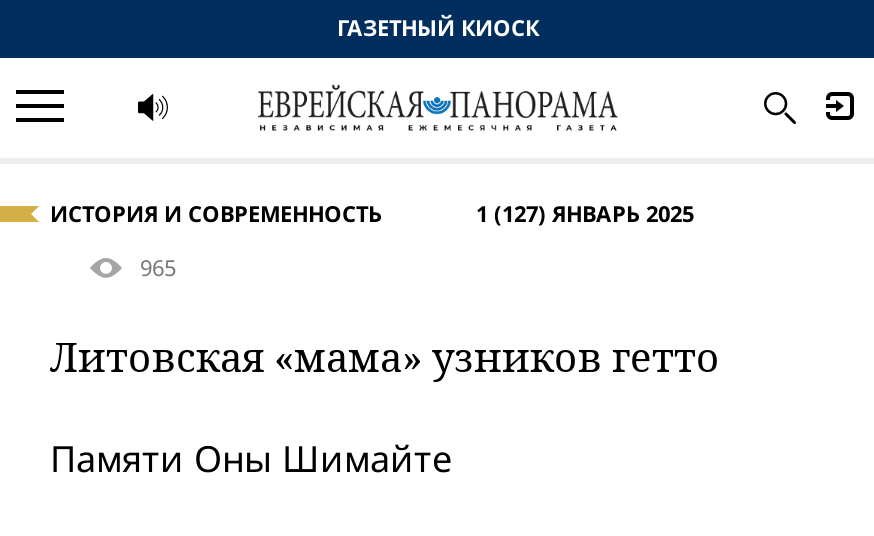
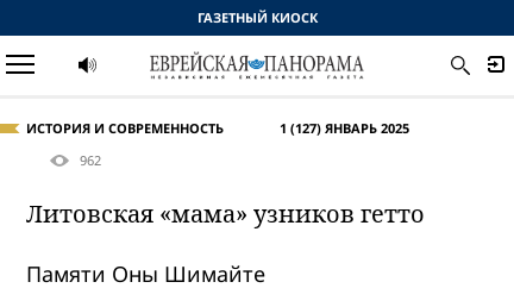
- 965
+ 962
